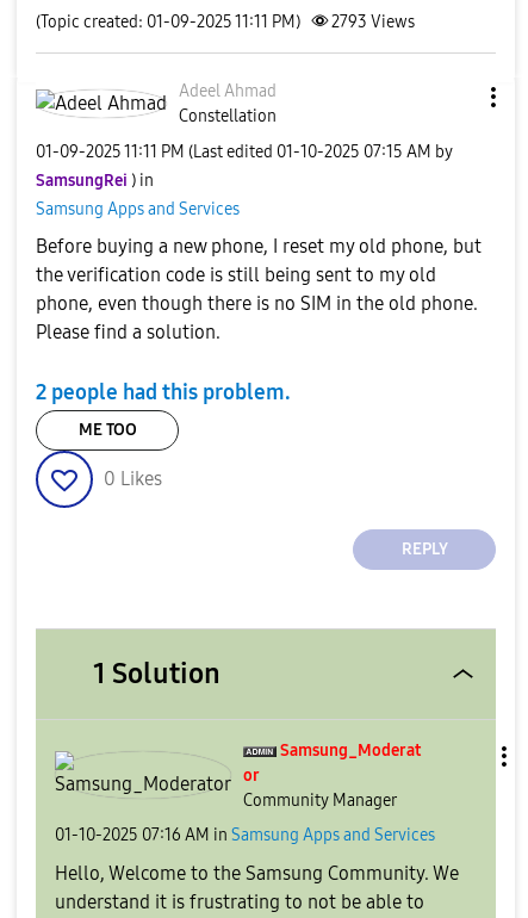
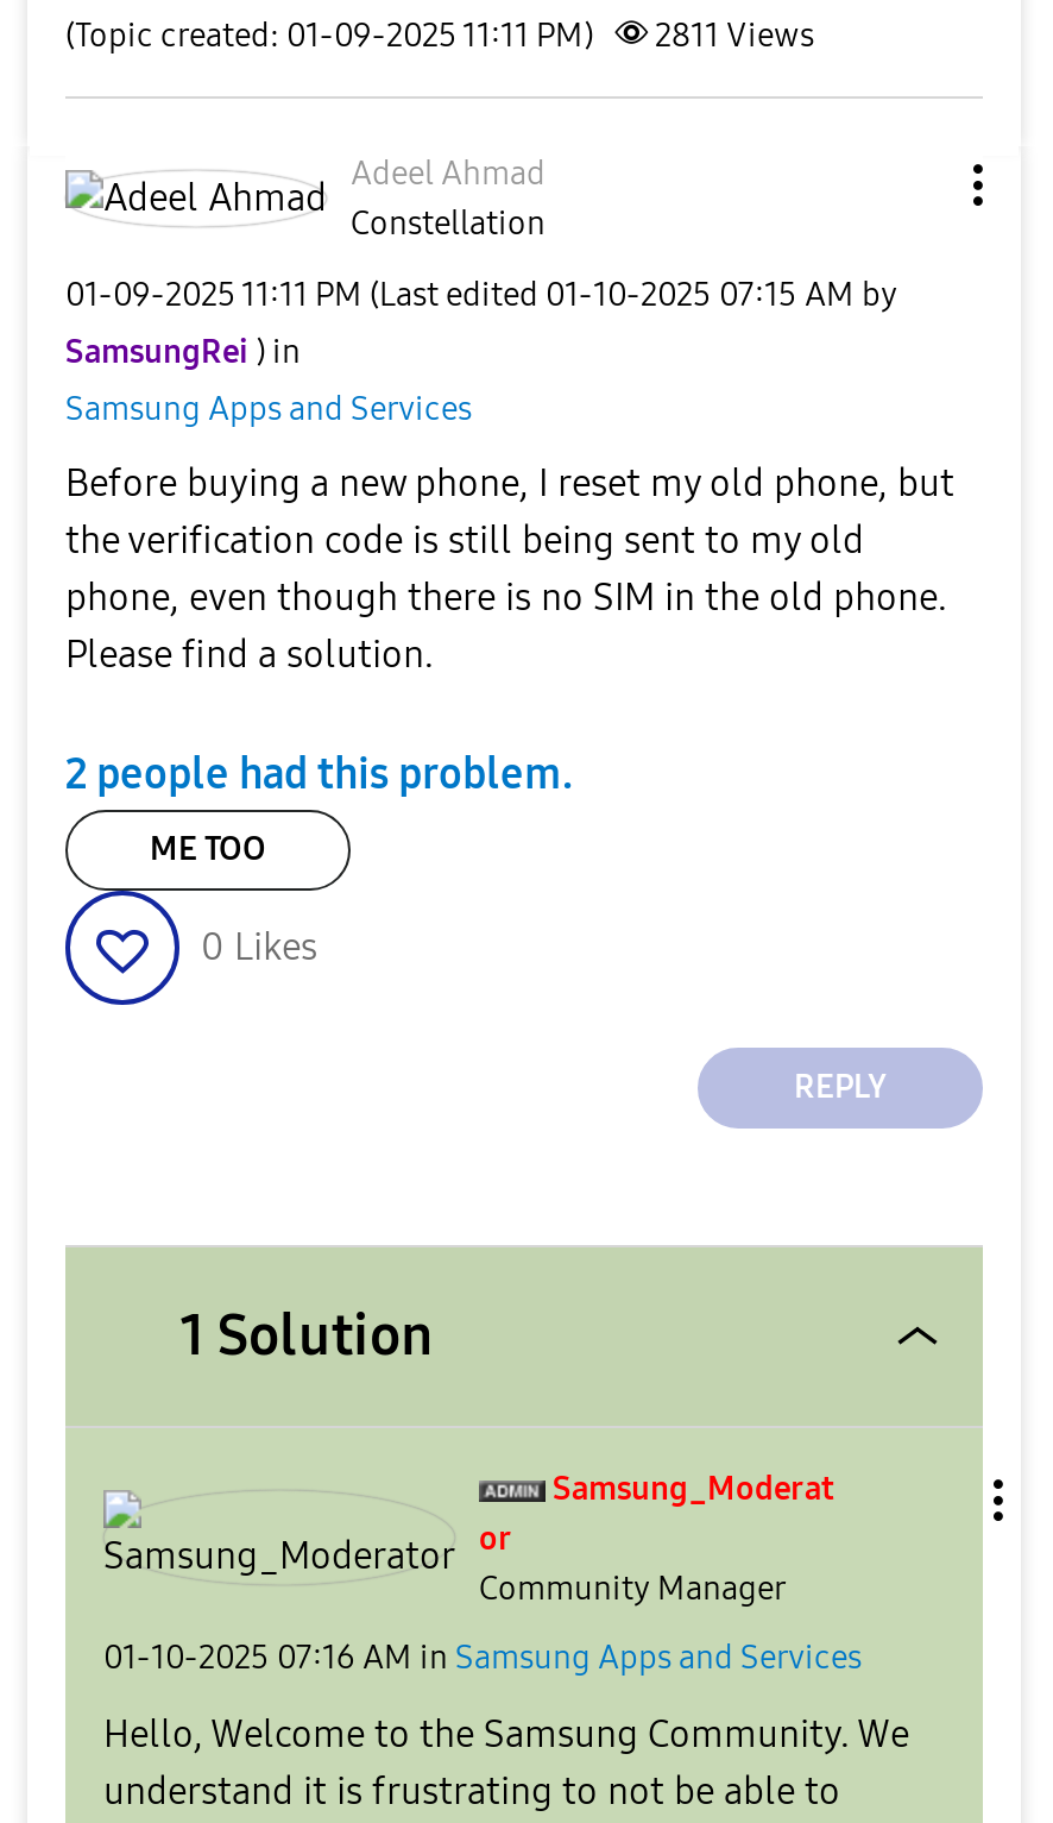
- (Topic created: 01-09-2025 11:11 PM) 2793 Views
+ (Topic created: 01-09-2025 11:11 PM) 2811 Views
